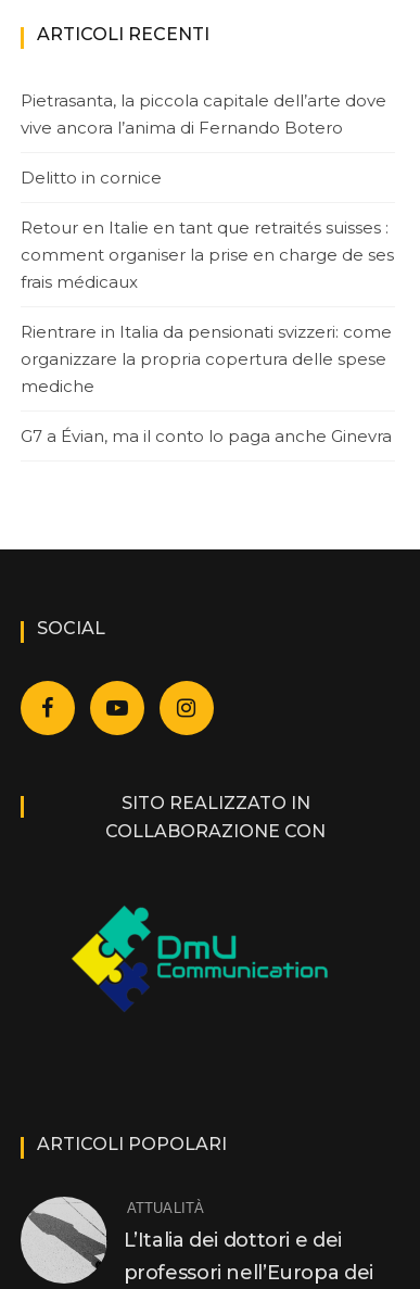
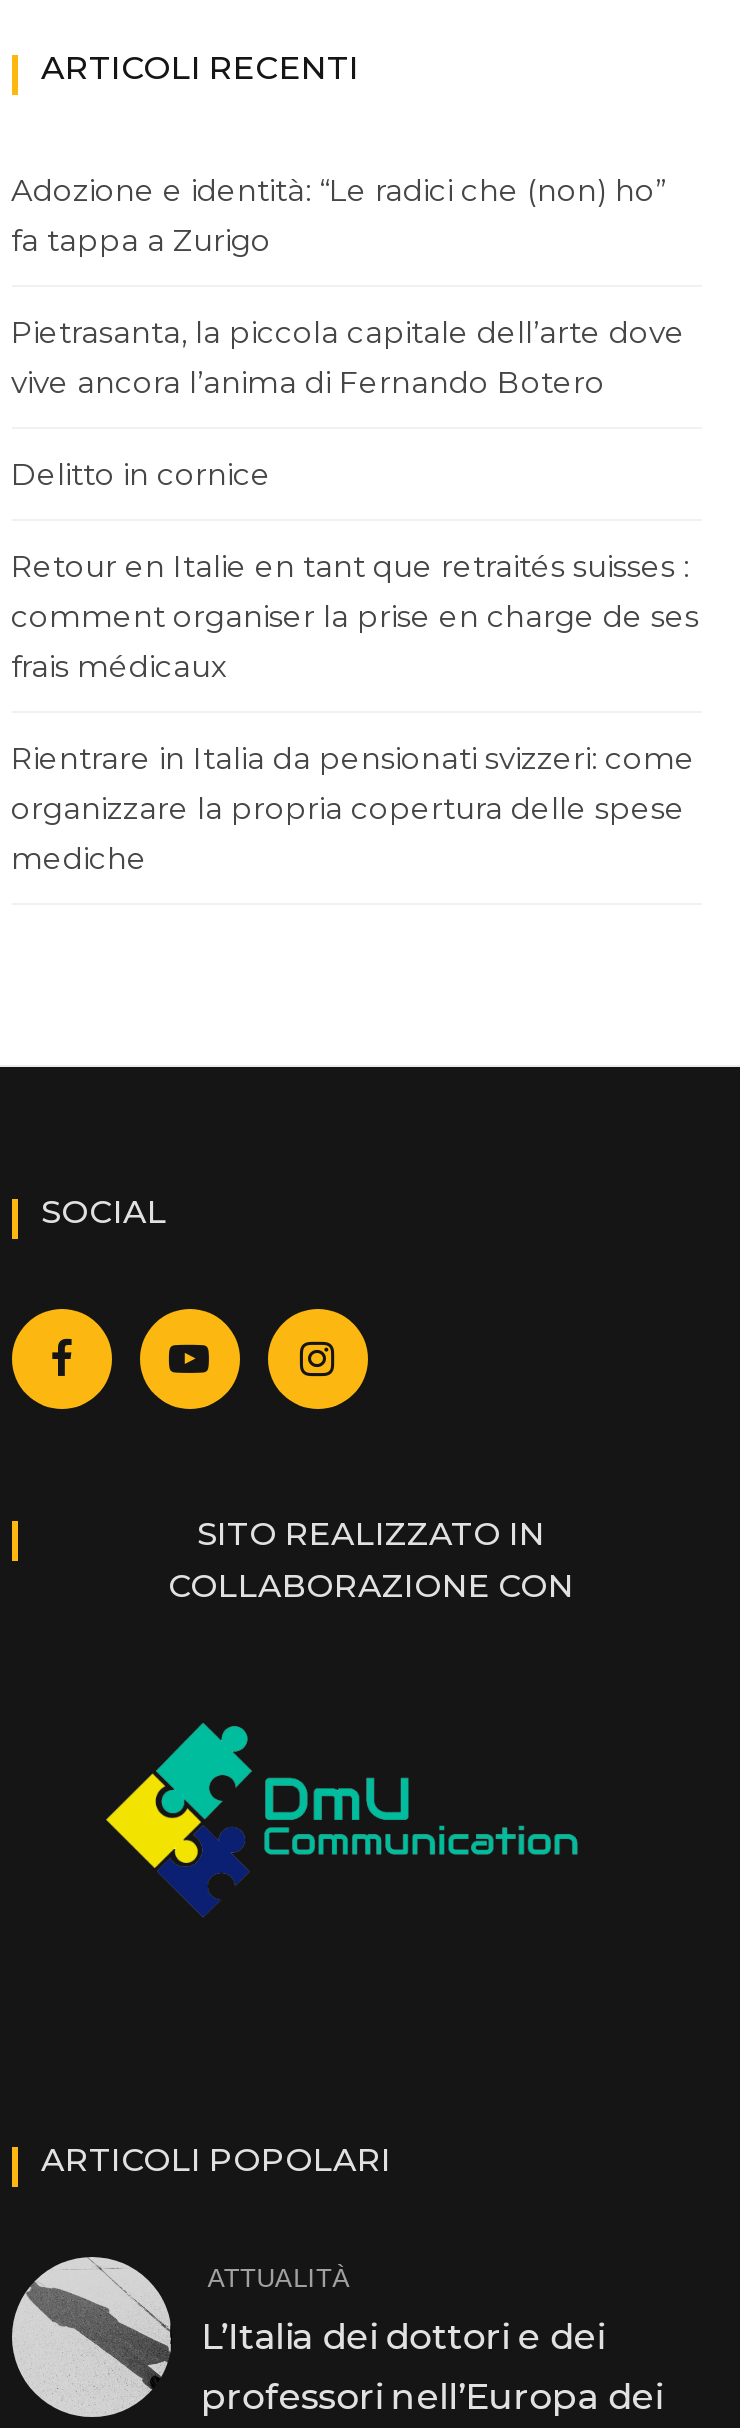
+ Adozione e identità: “Le radici che (non) ho”
+ fa tappa a Zurigo

moved down: Pietrasanta, la piccola capitale dell’arte dove | vive ancora l’anima di Fernando Botero | Delitto in cornice | ... | organizzare la propria copertura delle spese | mediche

- G7 a Évian, ma il conto lo paga anche Ginevra
